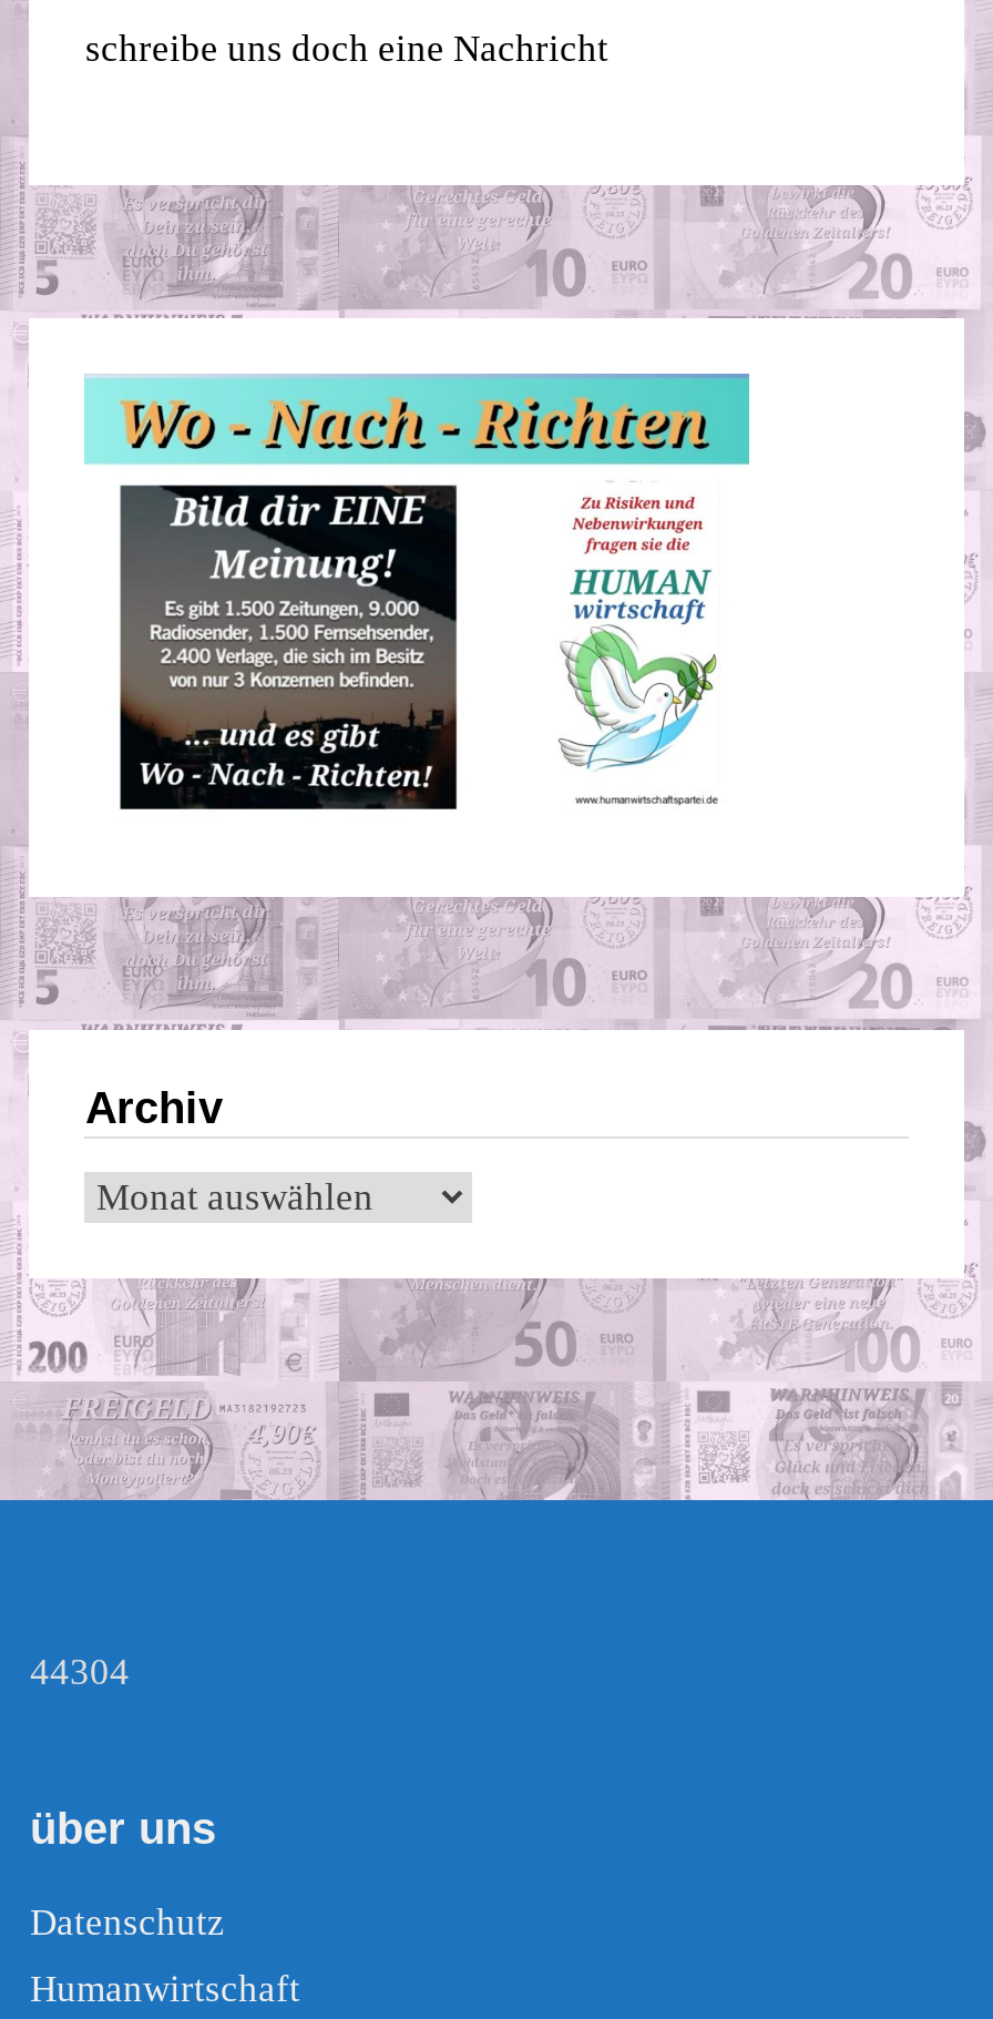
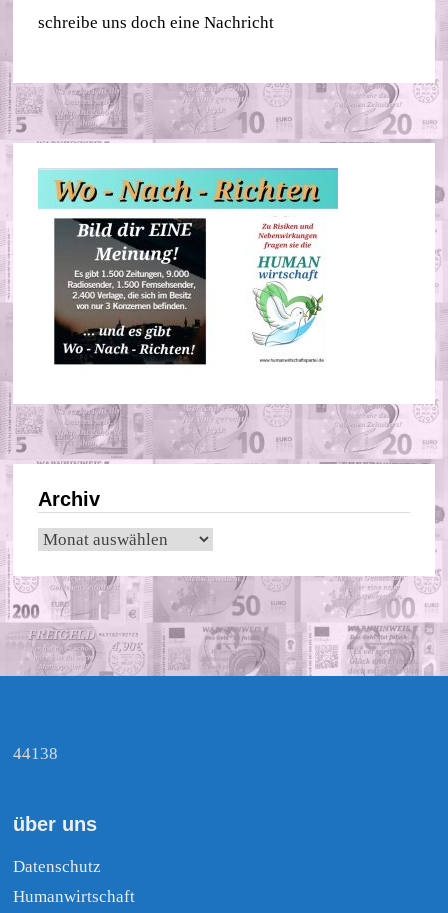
- 44304
+ 44138
